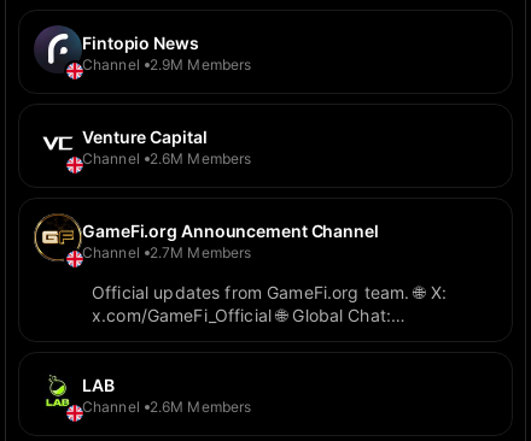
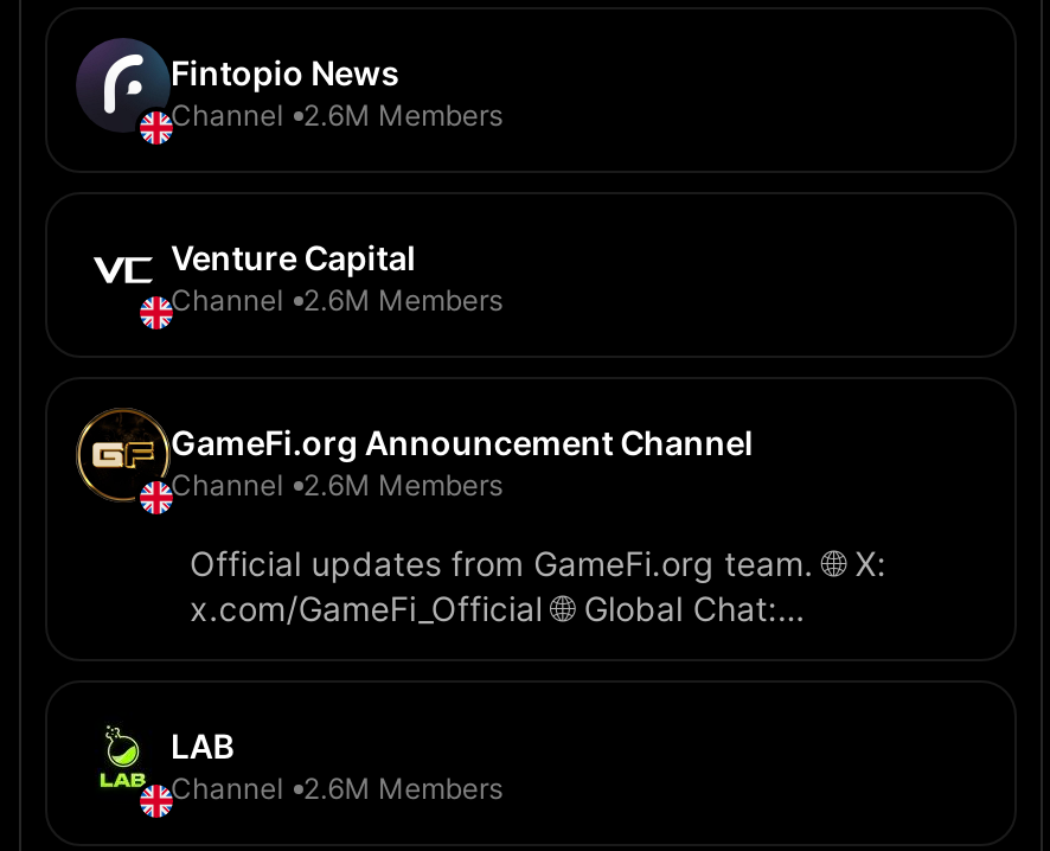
- Channel 2.9M Members
+ Channel 2.6M Members

- Channel 2.7M Members
+ Channel 2.6M Members
